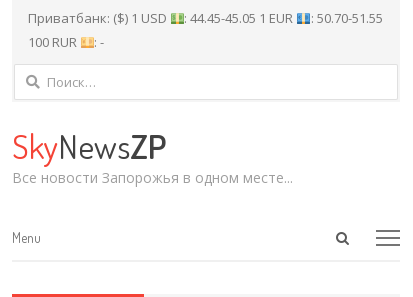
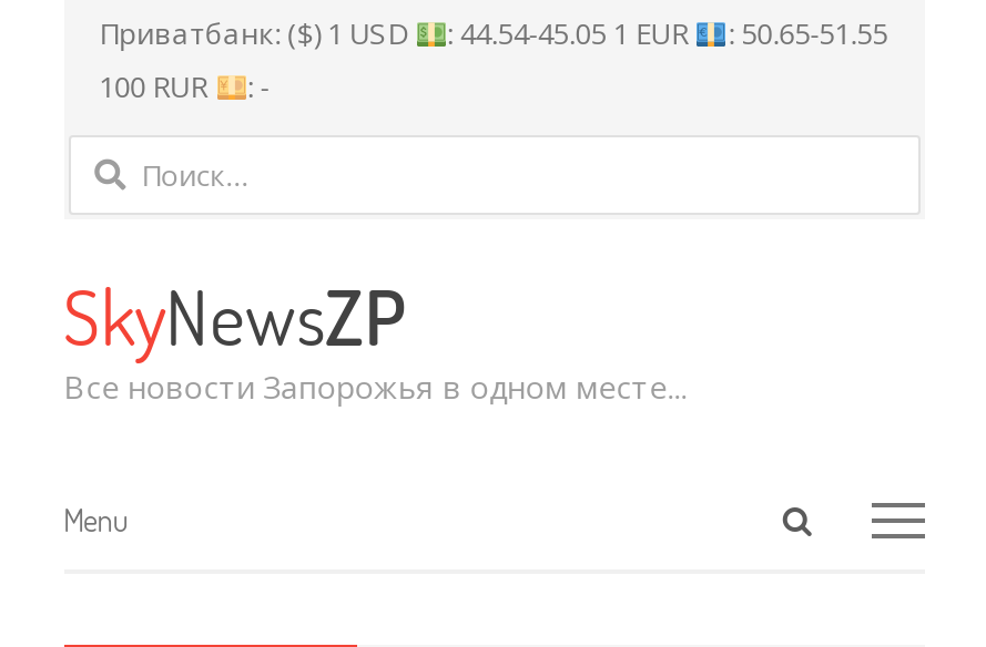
- : 44.45-45.05 1 EUR
+ : 44.54-45.05 1 EUR

- : 50.70-51.55
+ : 50.65-51.55
